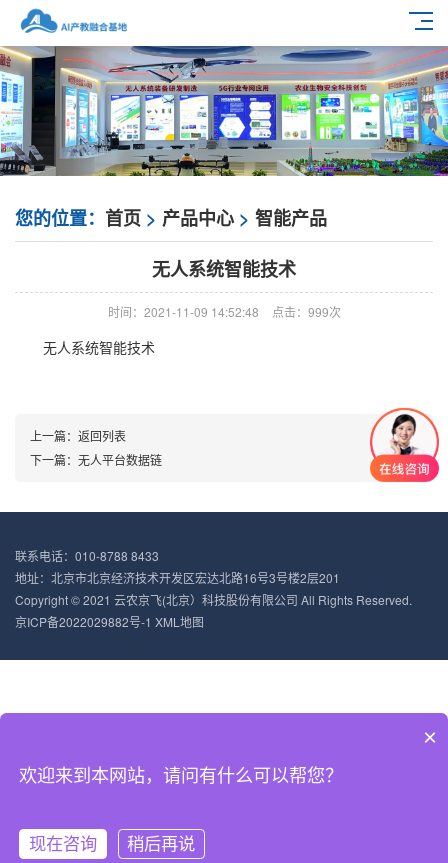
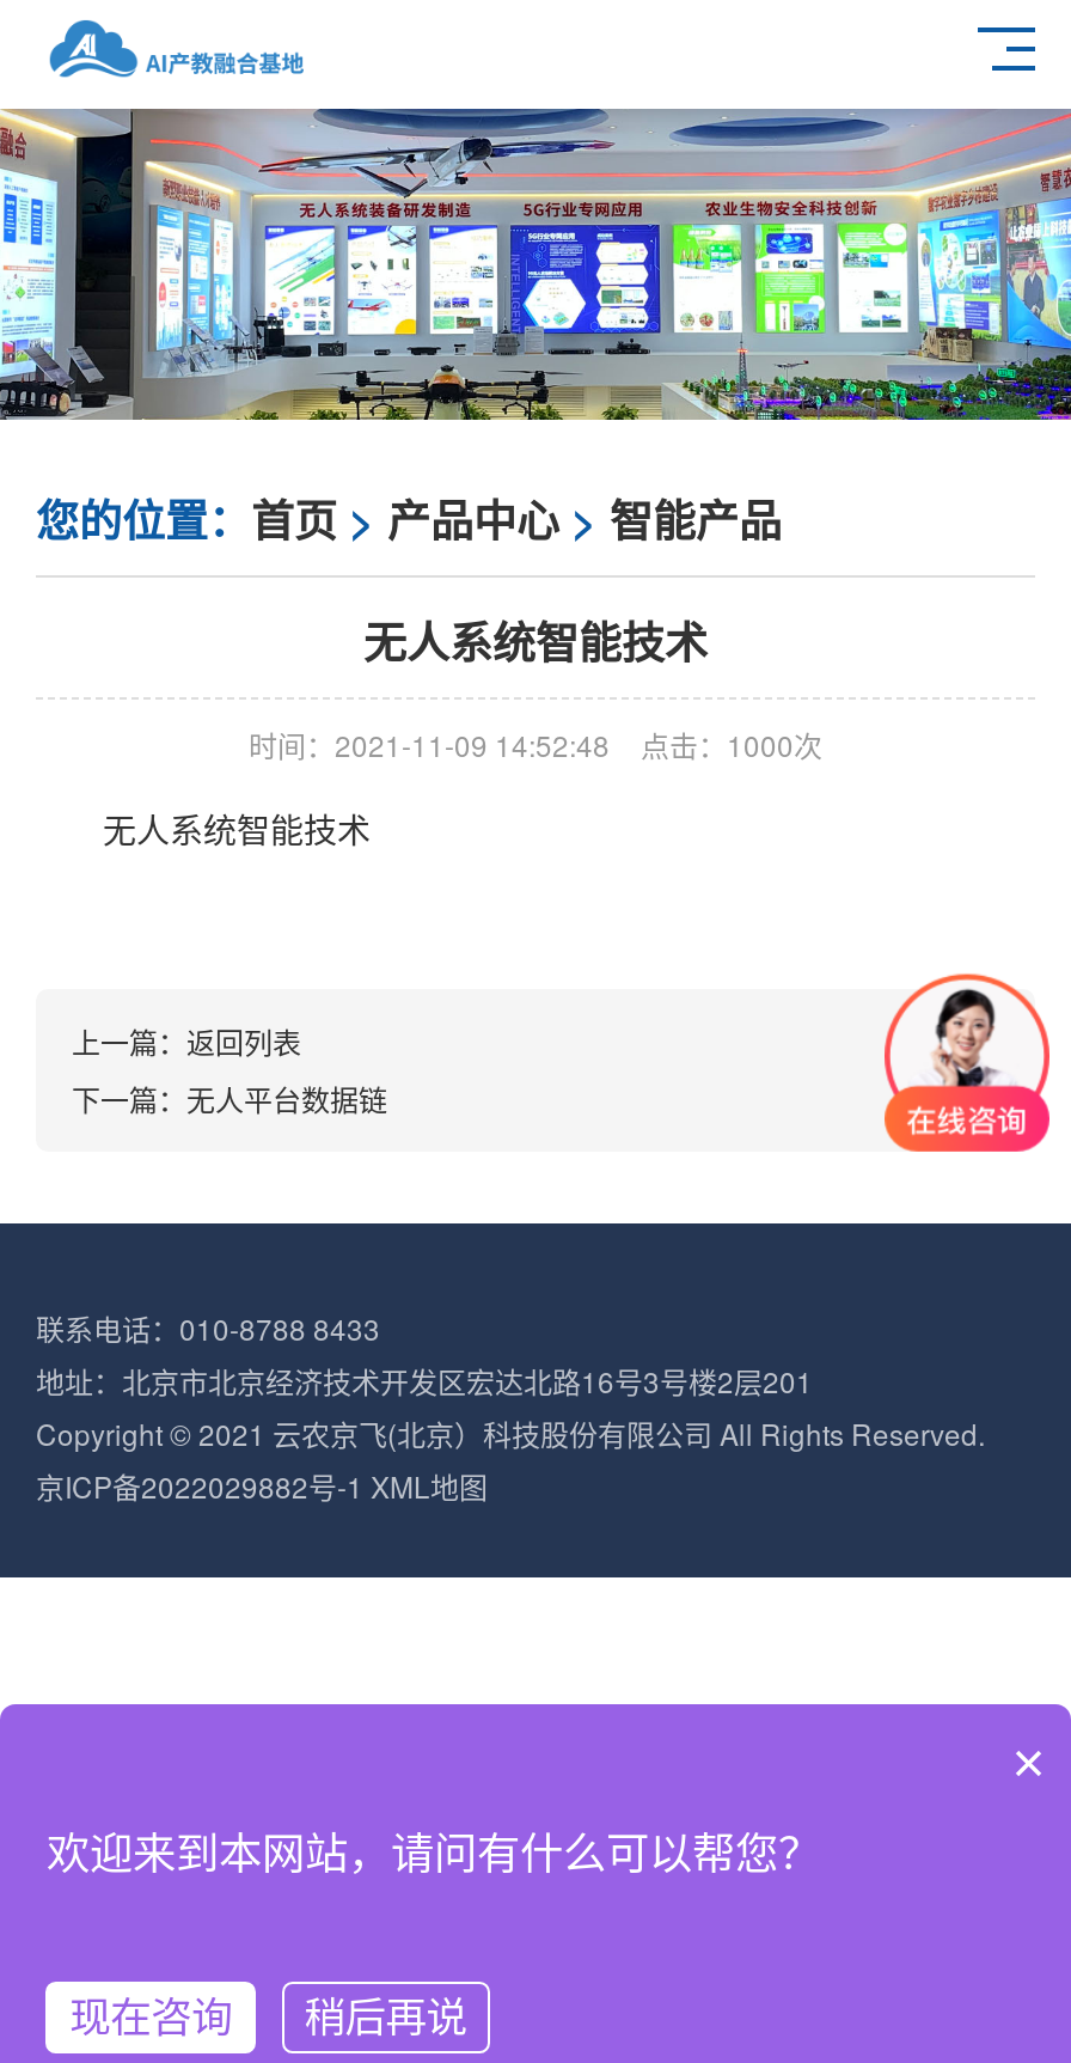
- 时间：2021-11-09 14:52:48 点击：999次
+ 时间：2021-11-09 14:52:48 点击：1000次
